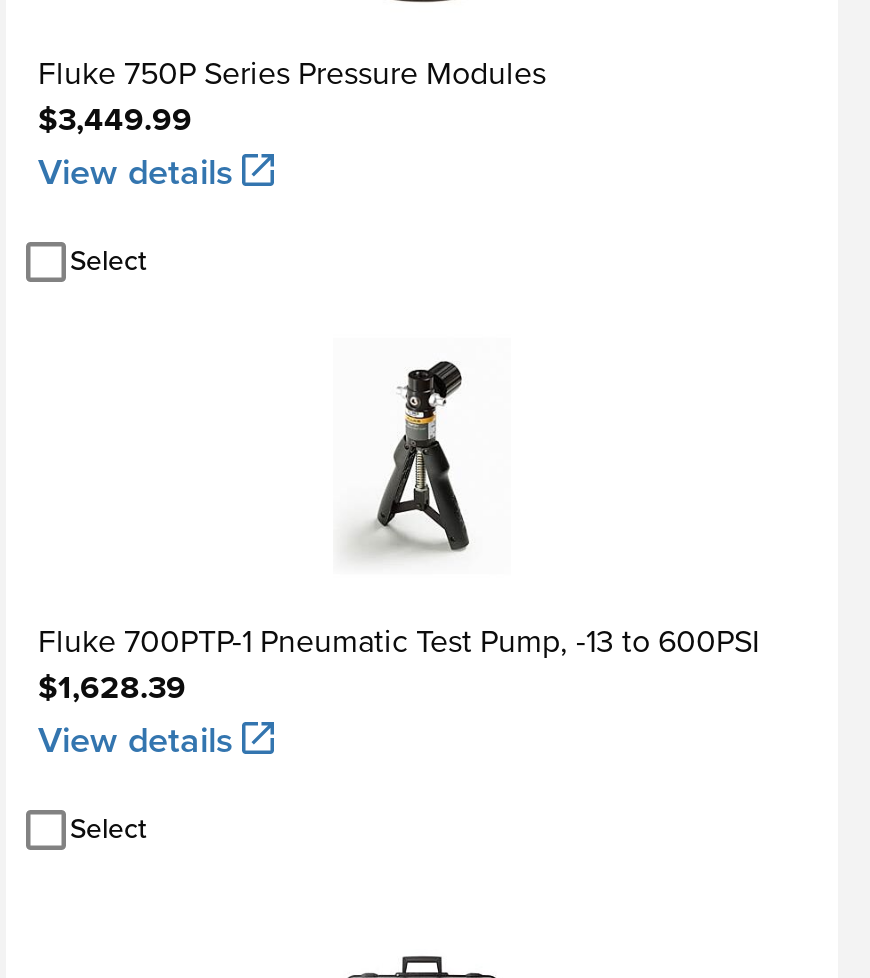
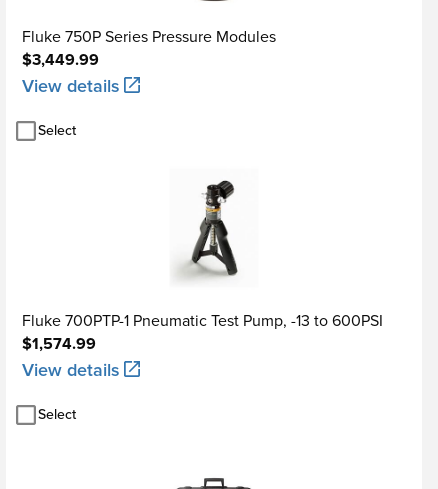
- $1,628.39
+ $1,574.99
